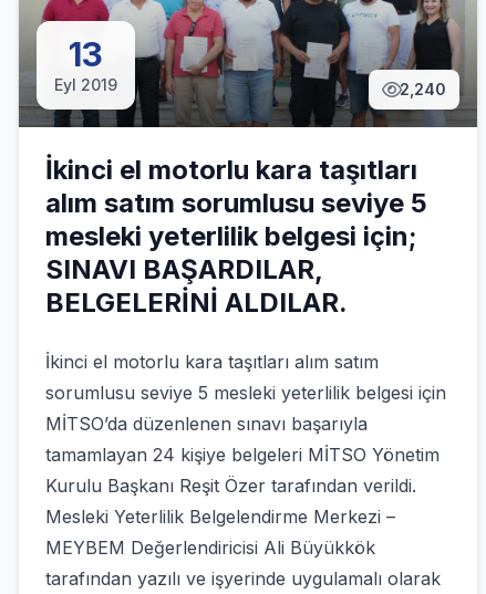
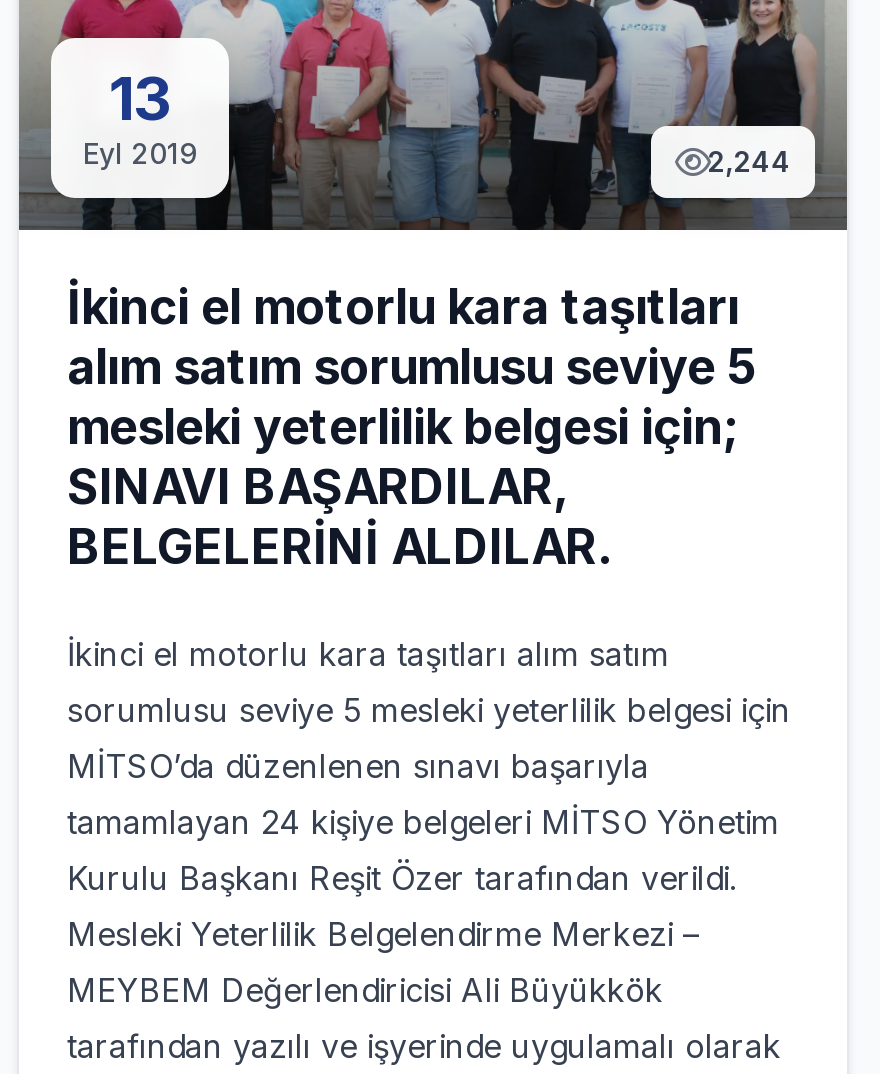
- 2,240
+ 2,244
